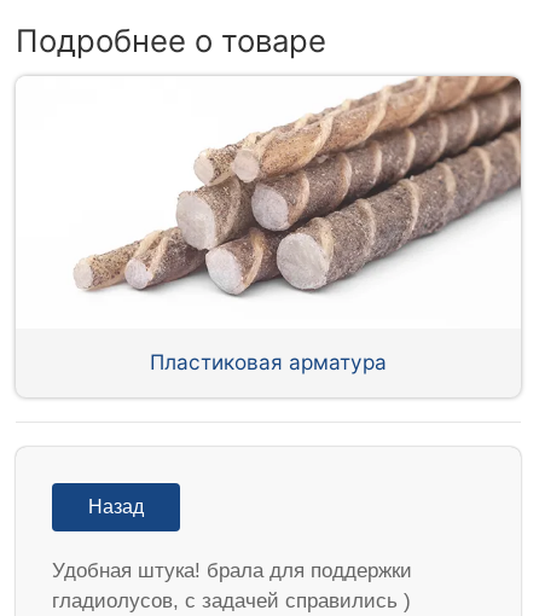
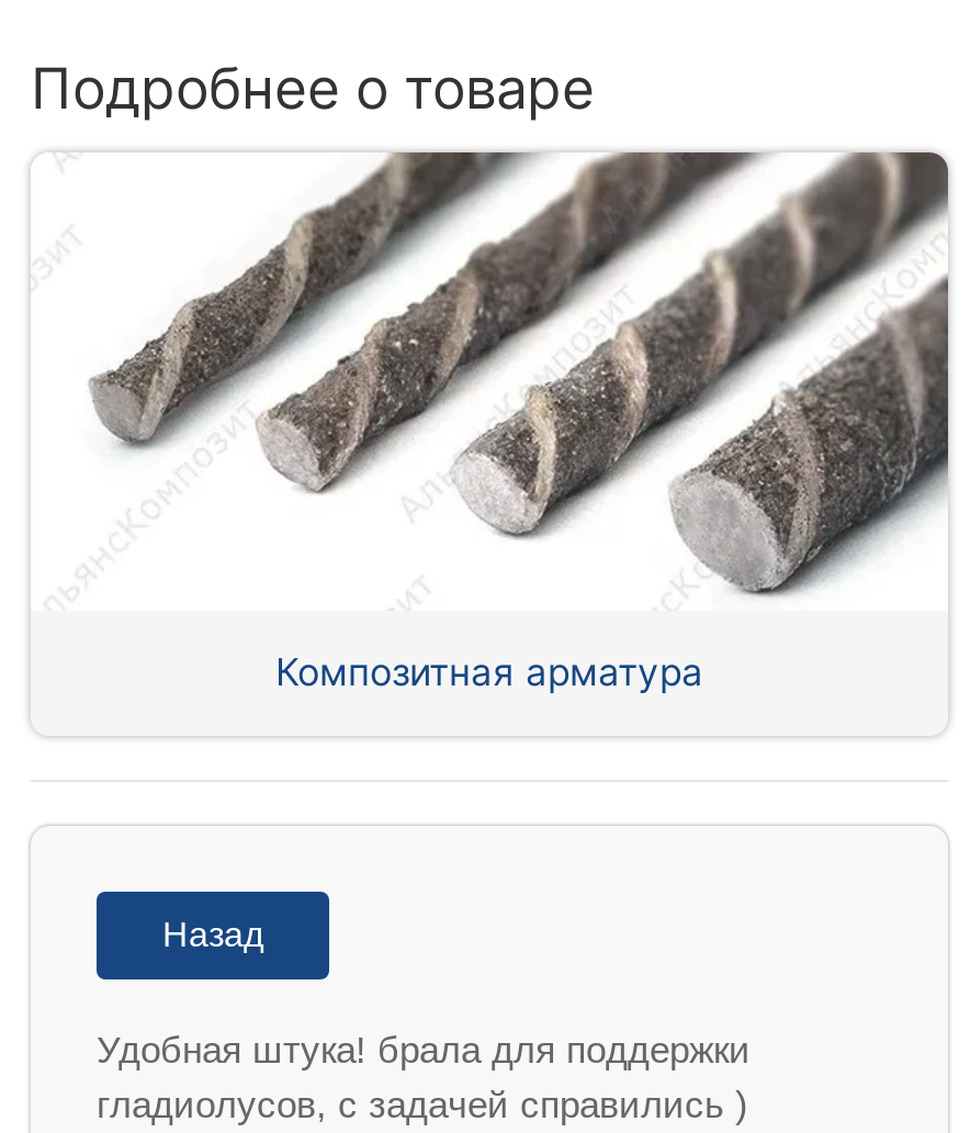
- [image]
- Пластиковая арматура
+ [image]
+ Композитная арматура
